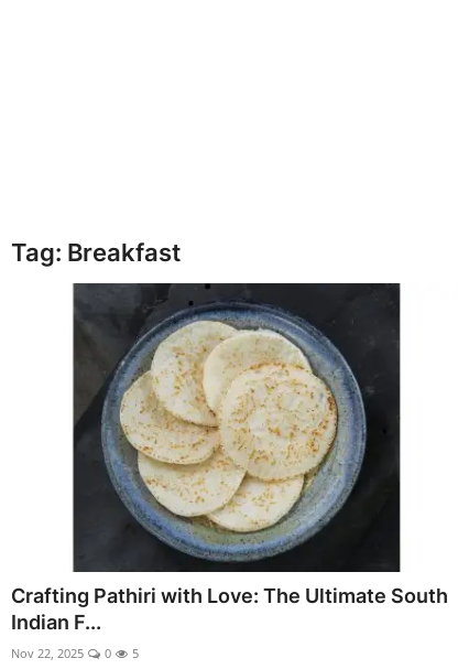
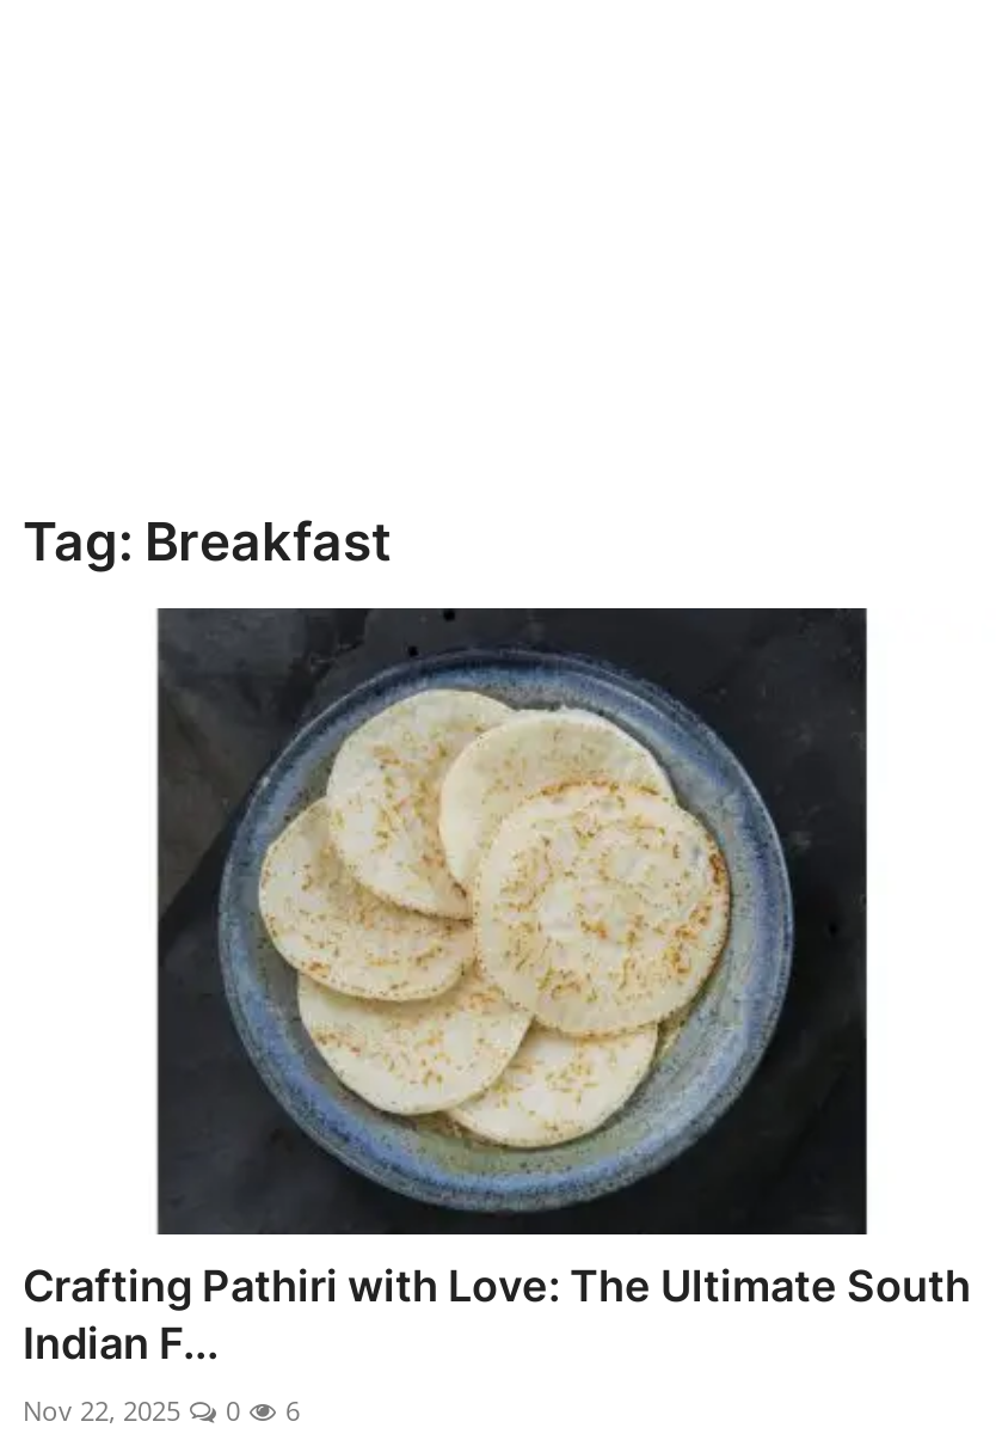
- Nov 22, 2025 0 5
+ Nov 22, 2025 0 6
